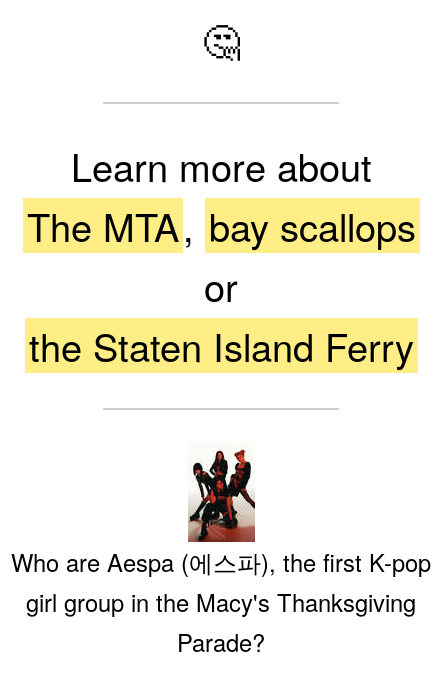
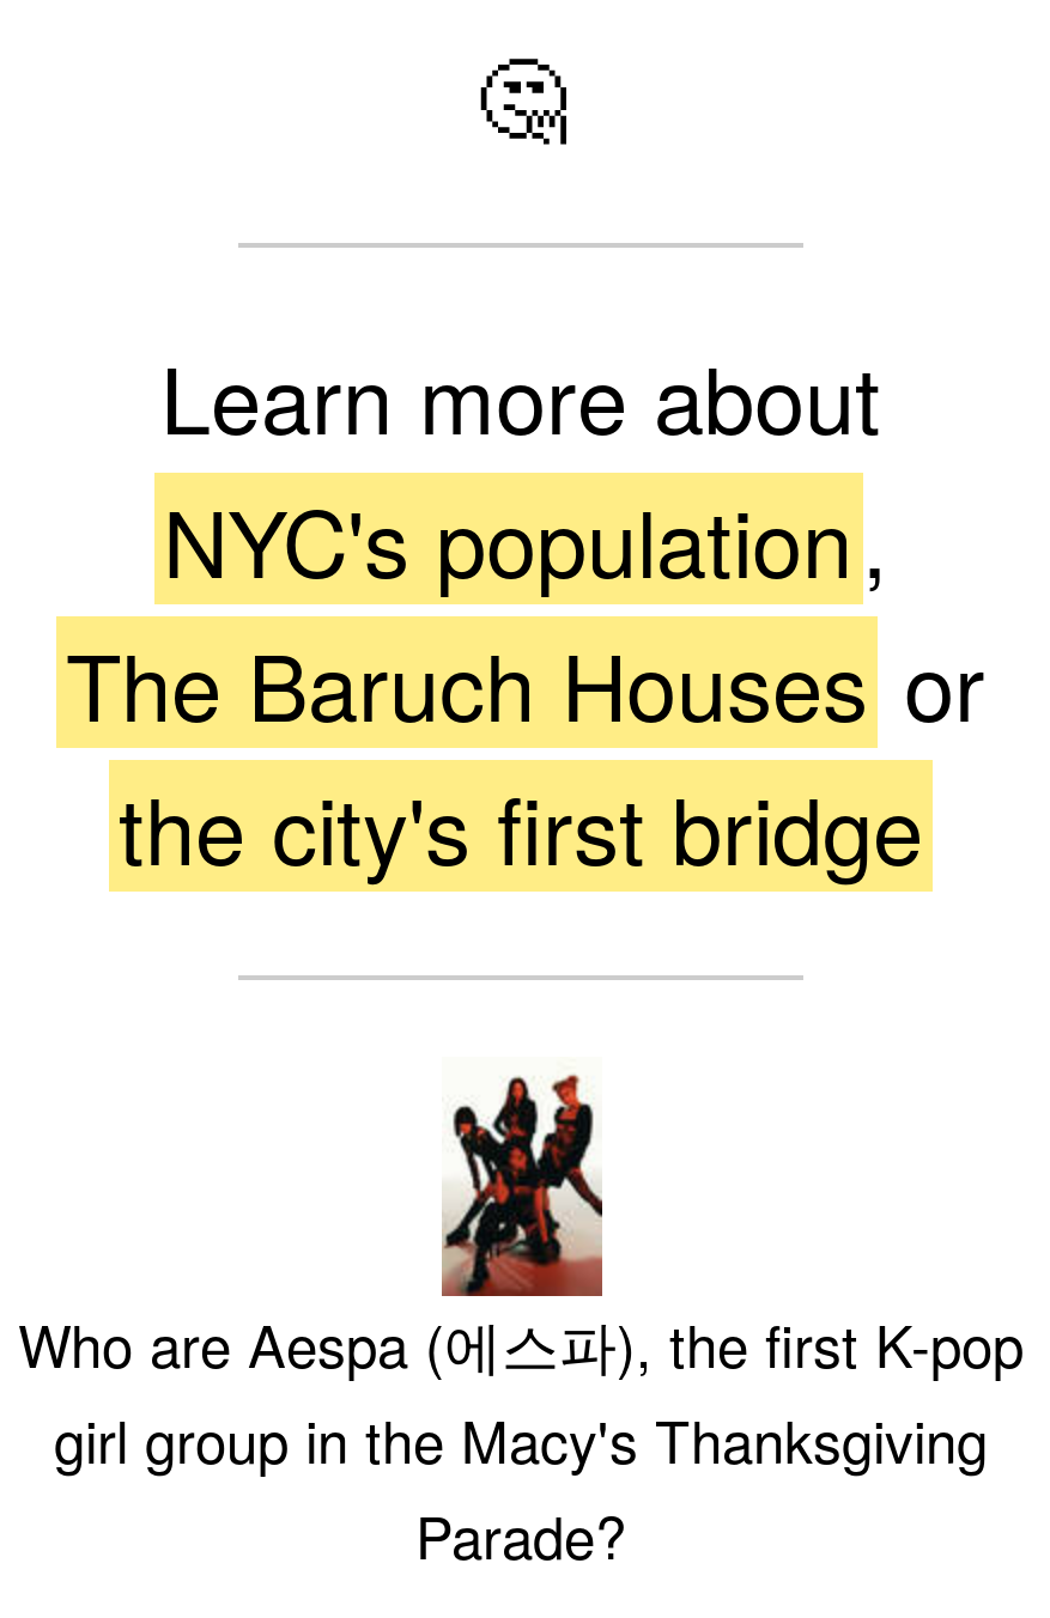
- The MTA , bay scallops
- or
- the Staten Island Ferry
+ NYC's population ,
+ The Baruch Houses or
+ the city's first bridge
